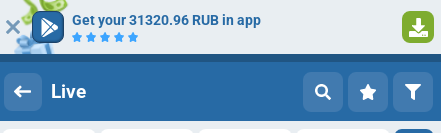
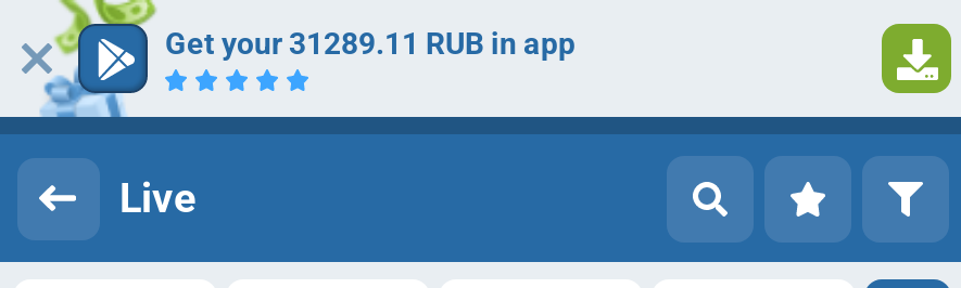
- Get your 31320.96 RUB in app
+ Get your 31289.11 RUB in app
